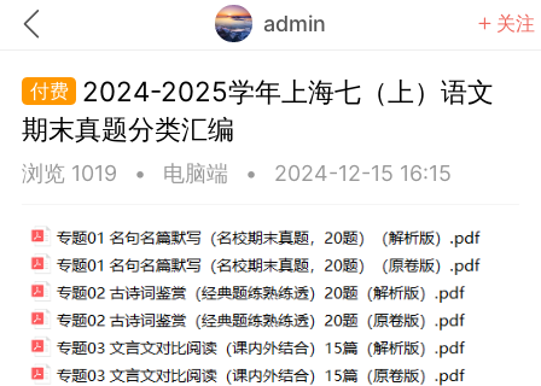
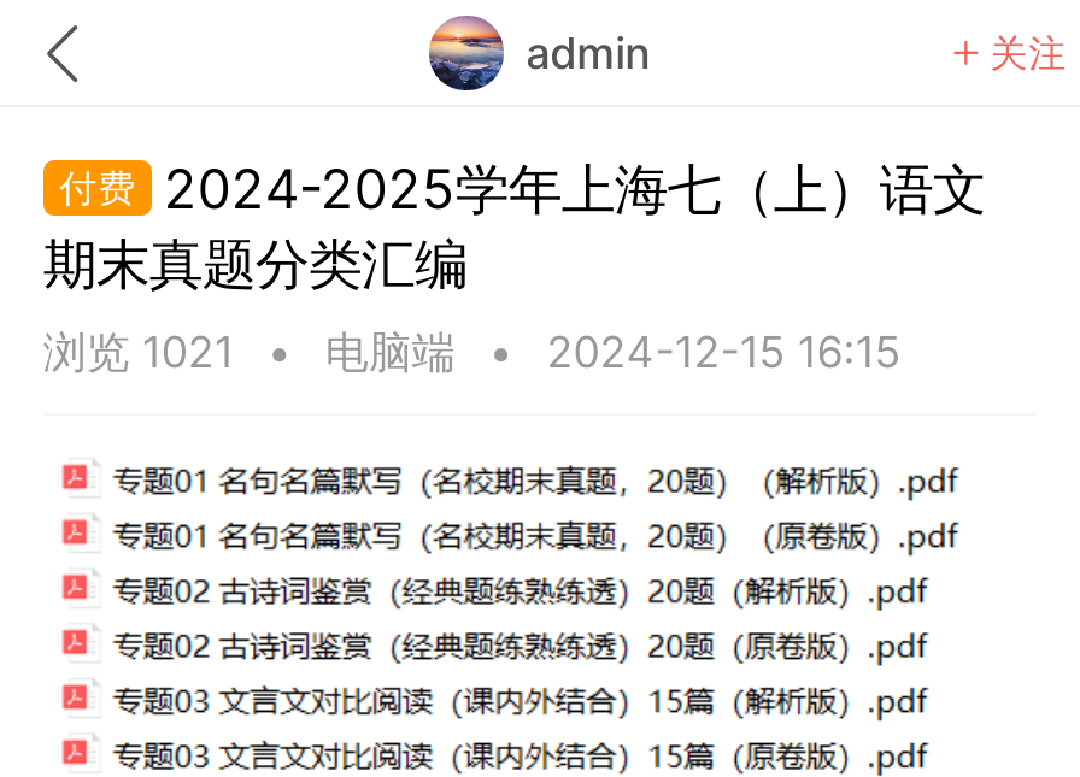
- 浏览 1019
+ 浏览 1021
